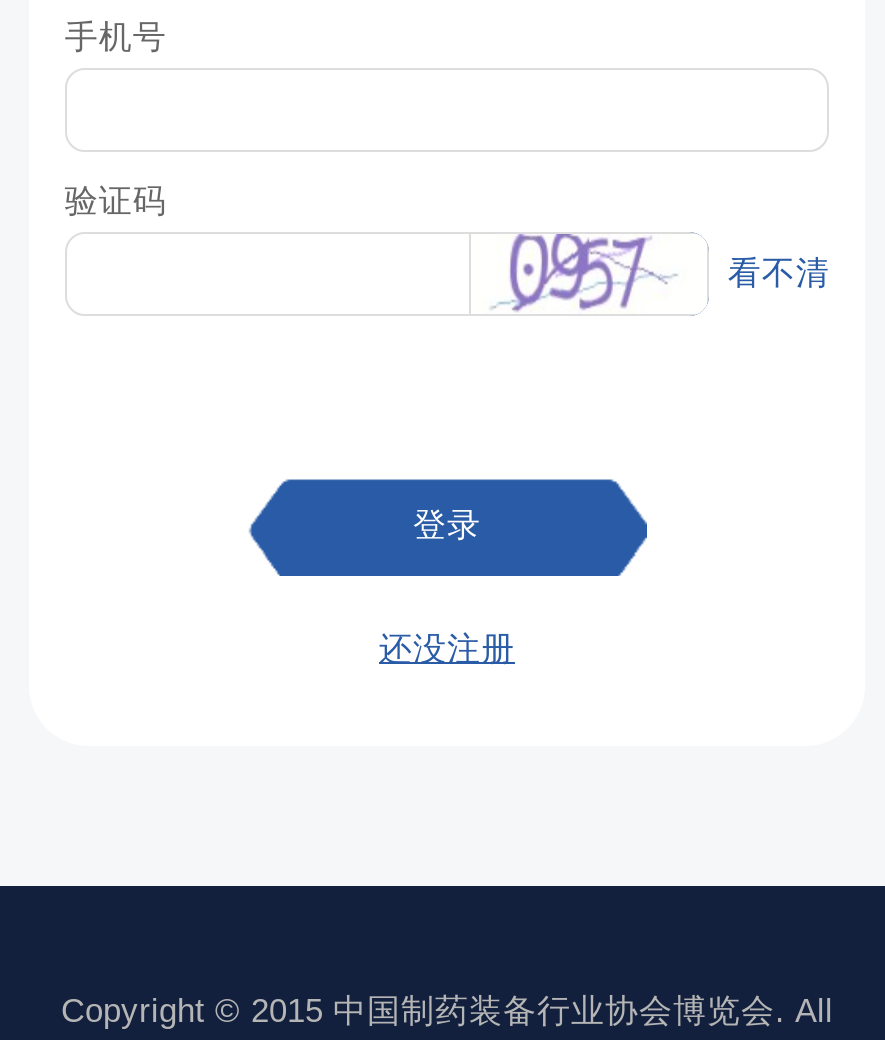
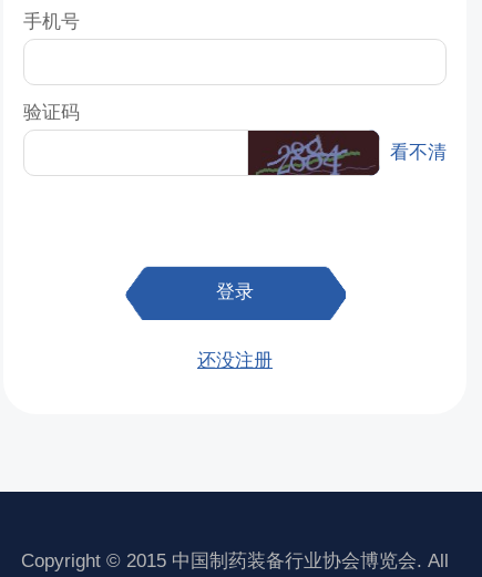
- [image]
+ [image]
